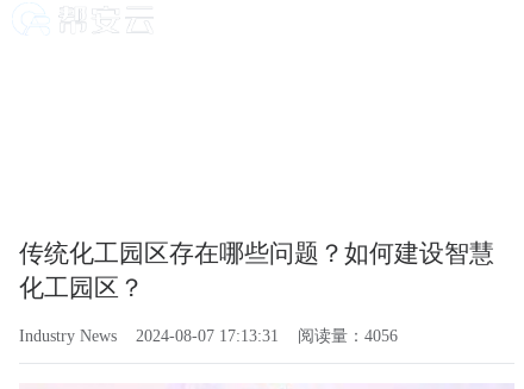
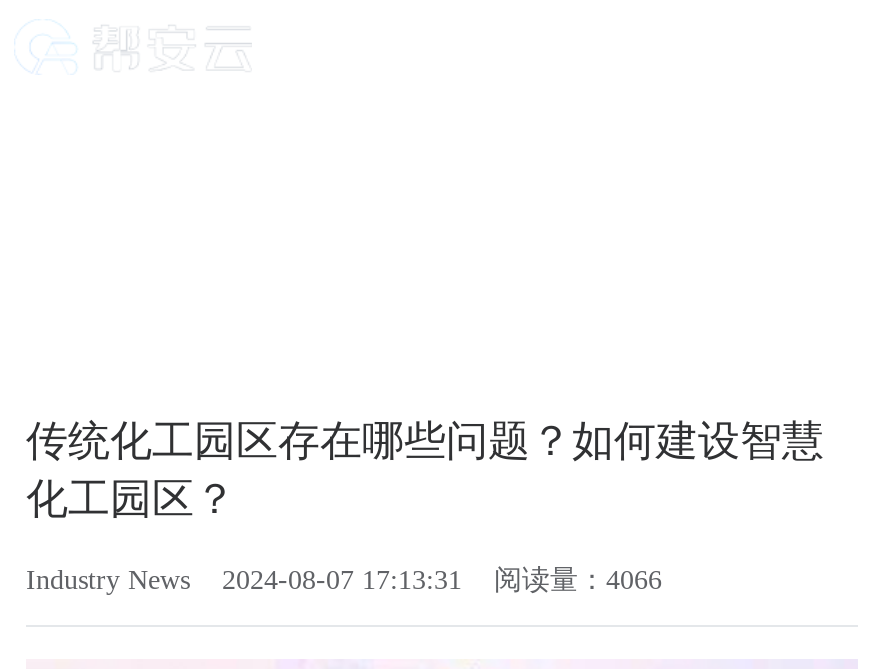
- Industry News 2024-08-07 17:13:31 阅读量：4056
+ Industry News 2024-08-07 17:13:31 阅读量：4066
